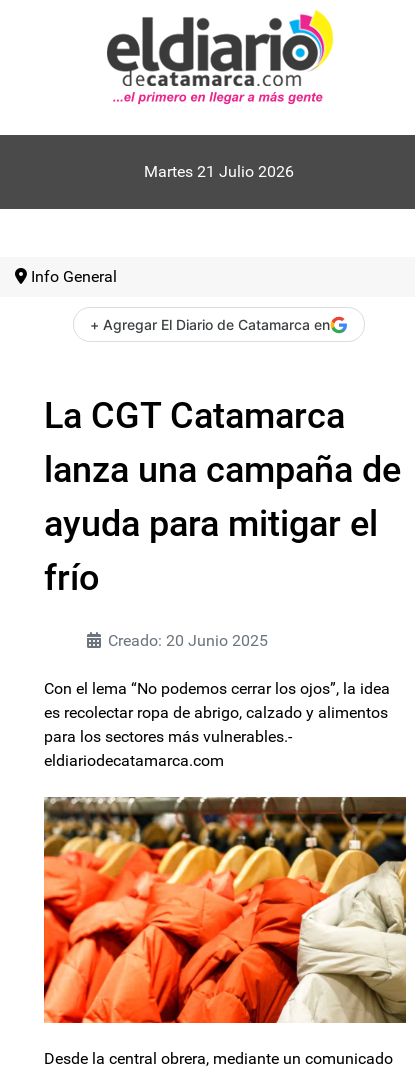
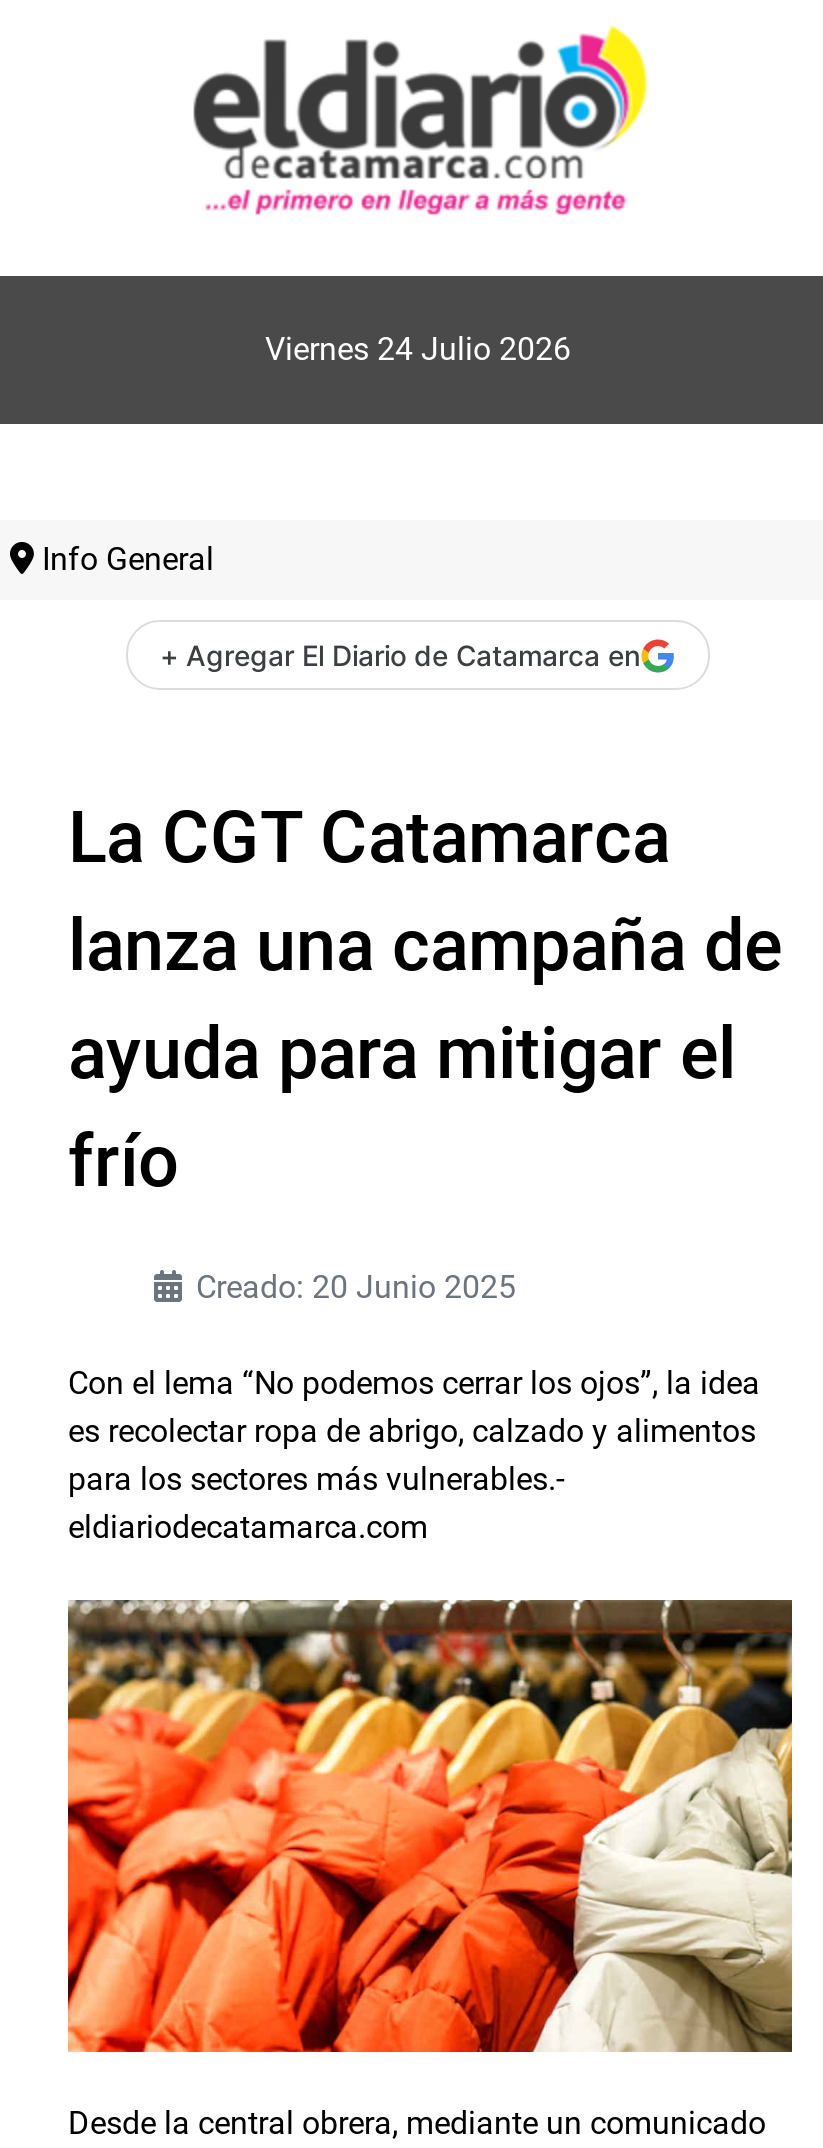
- Martes 21 Julio 2026
+ Viernes 24 Julio 2026
